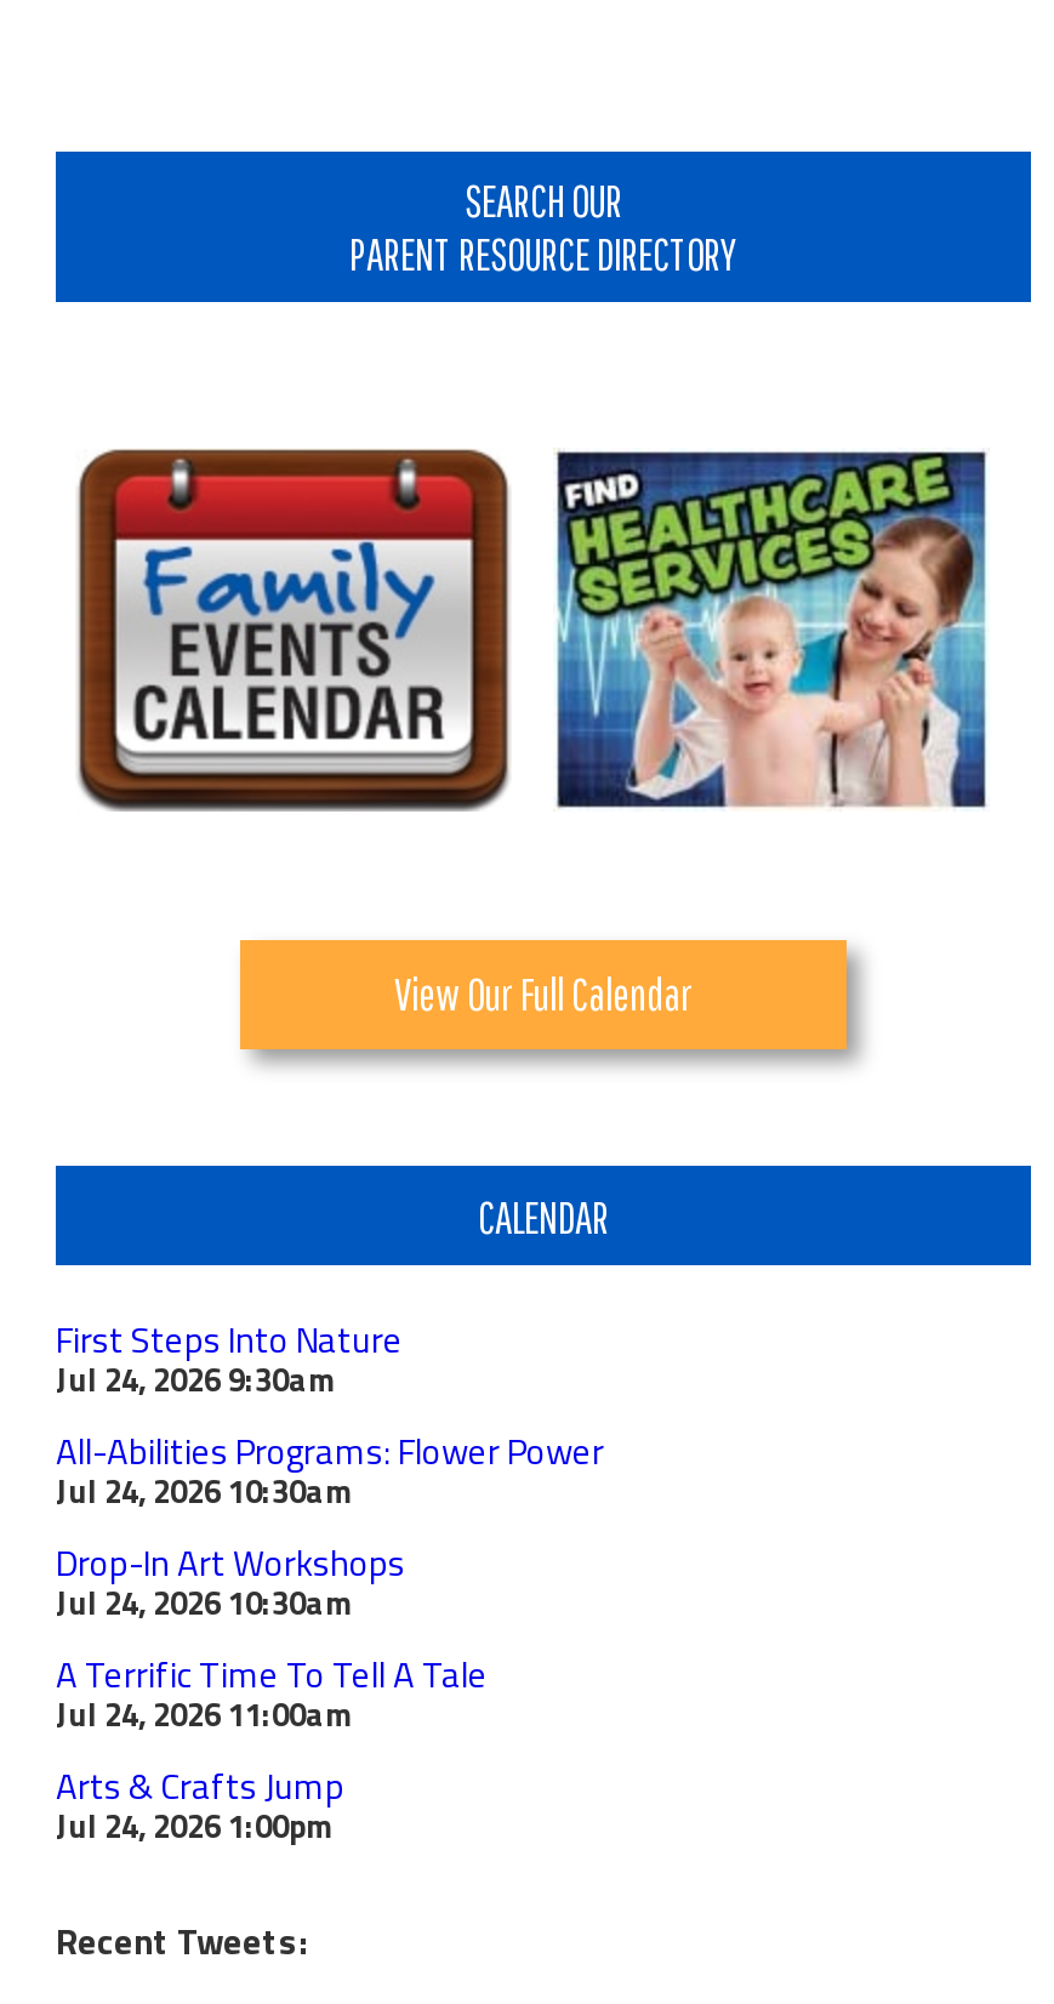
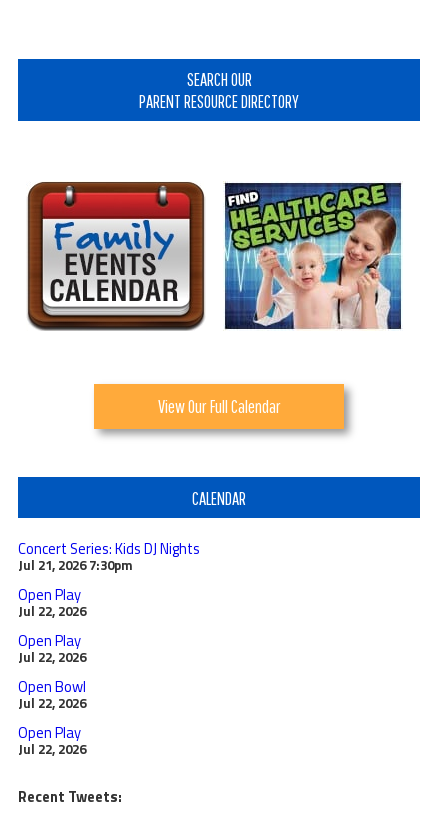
- First Steps Into Nature
- Jul 24, 2026 9:30am
- All-Abilities Programs: Flower Power
- Jul 24, 2026 10:30am
- Drop-In Art Workshops
- Jul 24, 2026 10:30am
- A Terrific Time To Tell A Tale
- Jul 24, 2026 11:00am
- Arts & Crafts Jump
- Jul 24, 2026 1:00pm
+ Concert Series: Kids DJ Nights
+ Jul 21, 2026 7:30pm
+ Open Play
+ Jul 22, 2026
+ Open Play
+ Jul 22, 2026
+ Open Bowl
+ Jul 22, 2026
+ Open Play
+ Jul 22, 2026
